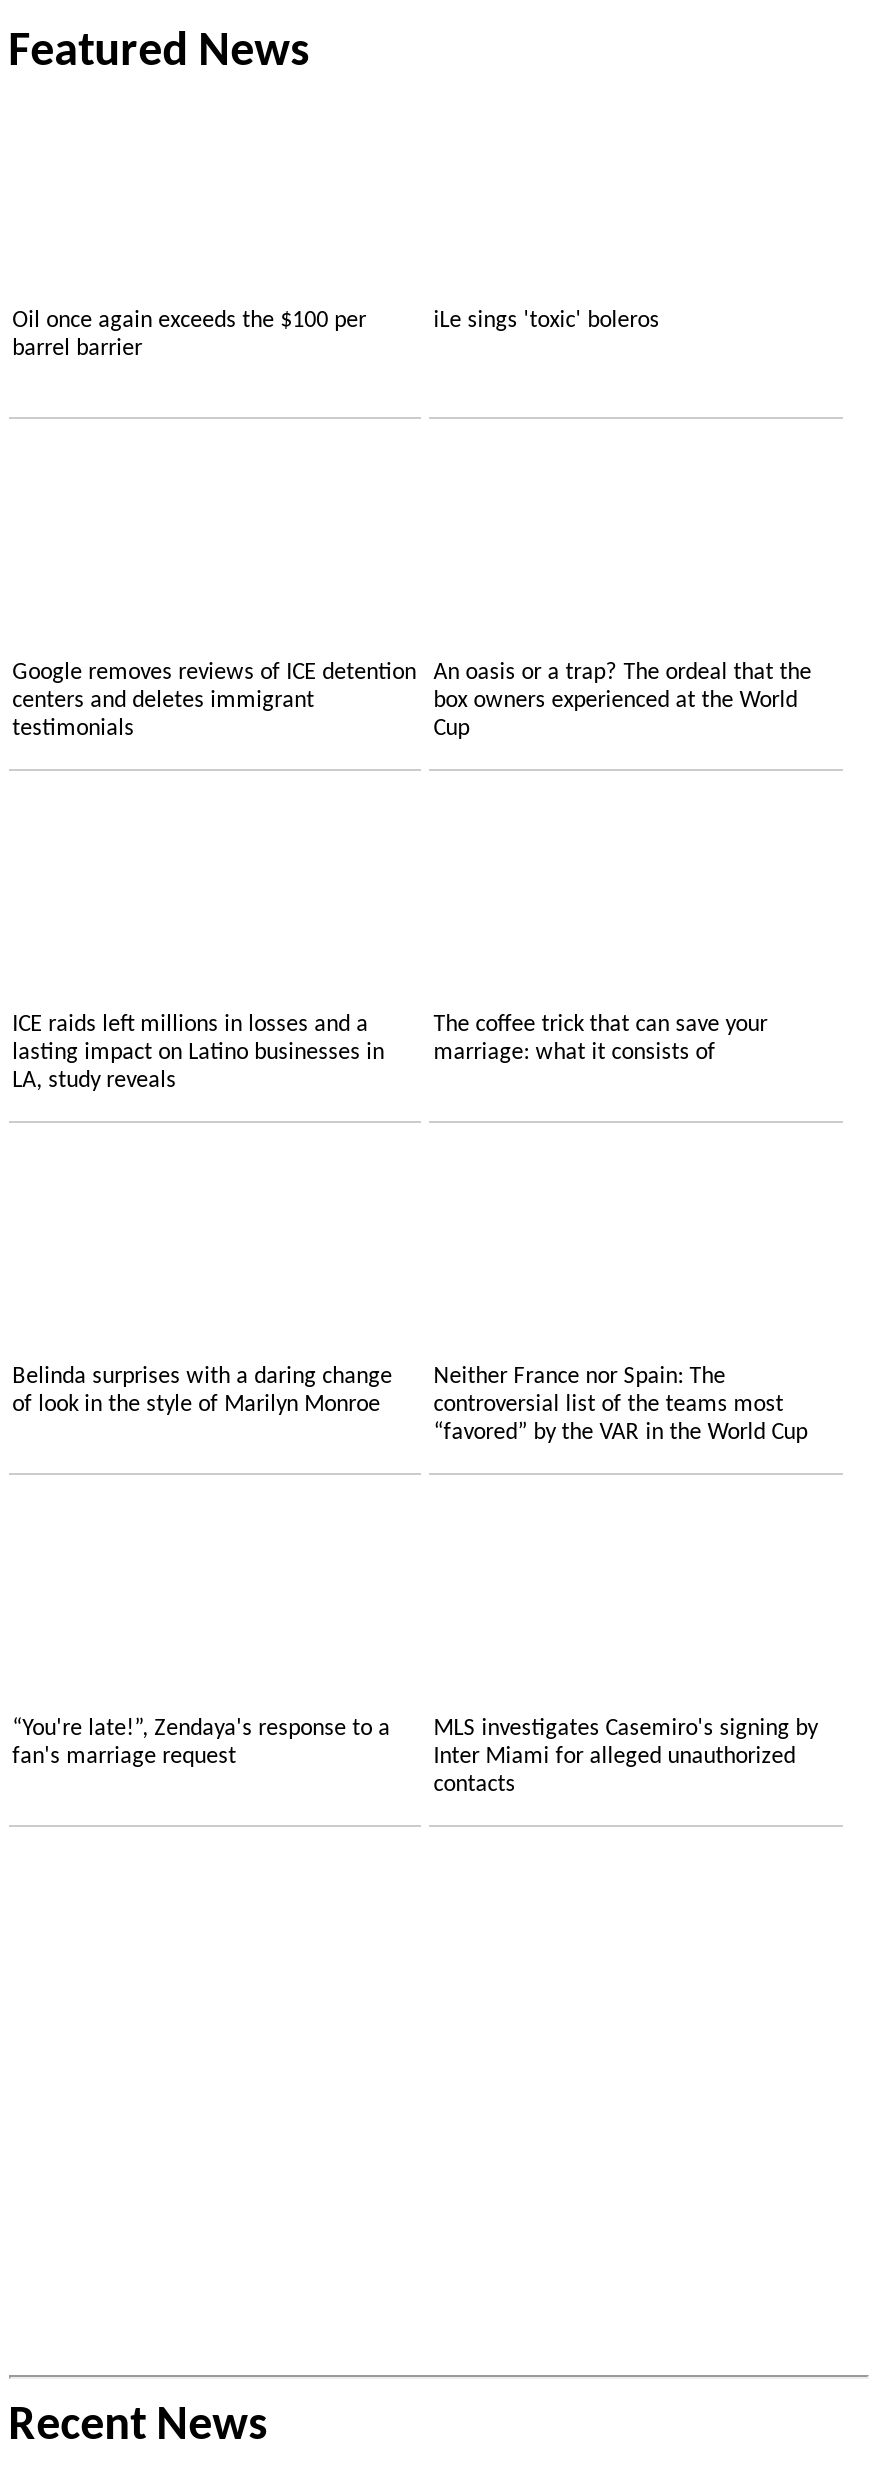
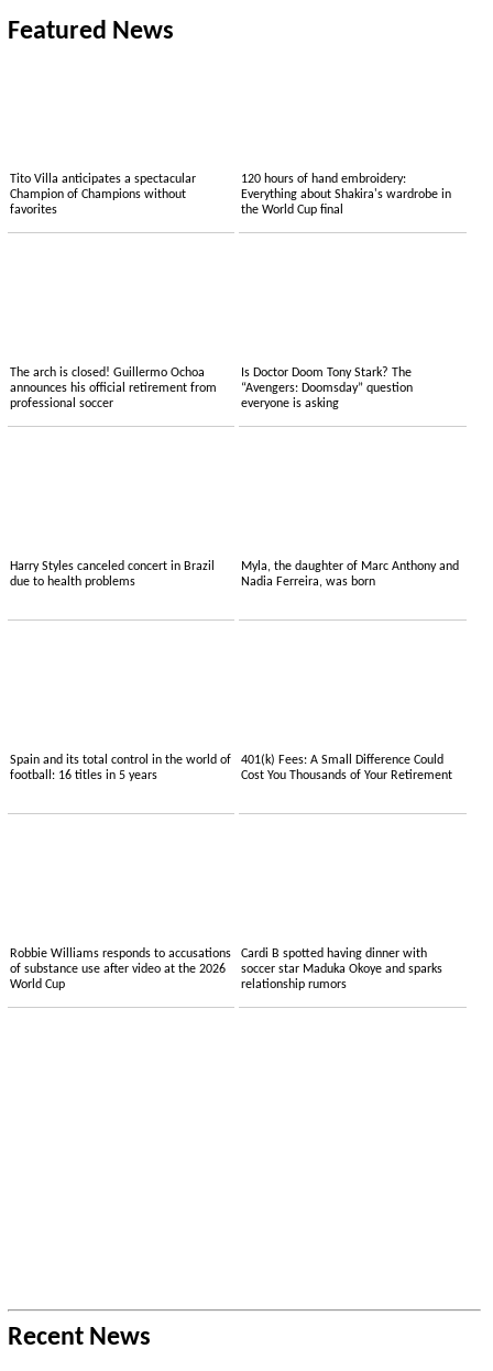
- Oil once again exceeds the $100 per
- barrel barrier
+ Tito Villa anticipates a spectacular
+ Champion of Champions without
+ favorites

- iLe sings 'toxic' boleros
+ 120 hours of hand embroidery:
+ Everything about Shakira's wardrobe in
+ the World Cup final

- Google removes reviews of ICE detention
- centers and deletes immigrant
- testimonials
+ The arch is closed! Guillermo Ochoa
+ announces his official retirement from
+ professional soccer

- An oasis or a trap? The ordeal that the
- box owners experienced at the World
- Cup
+ Is Doctor Doom Tony Stark? The
+ “Avengers: Doomsday” question
+ everyone is asking

- ICE raids left millions in losses and a
- lasting impact on Latino businesses in
- LA, study reveals
+ Harry Styles canceled concert in Brazil
+ due to health problems

- The coffee trick that can save your
- marriage: what it consists of
+ Myla, the daughter of Marc Anthony and
+ Nadia Ferreira, was born

- Belinda surprises with a daring change
- of look in the style of Marilyn Monroe
+ Spain and its total control in the world of
+ football: 16 titles in 5 years

- Neither France nor Spain: The
- controversial list of the teams most
- “favored” by the VAR in the World Cup
+ 401(k) Fees: A Small Difference Could
+ Cost You Thousands of Your Retirement

- “You're late!”, Zendaya's response to a
- fan's marriage request
+ Robbie Williams responds to accusations
+ of substance use after video at the 2026
+ World Cup

- MLS investigates Casemiro's signing by
- Inter Miami for alleged unauthorized
- contacts
+ Cardi B spotted having dinner with
+ soccer star Maduka Okoye and sparks
+ relationship rumors
